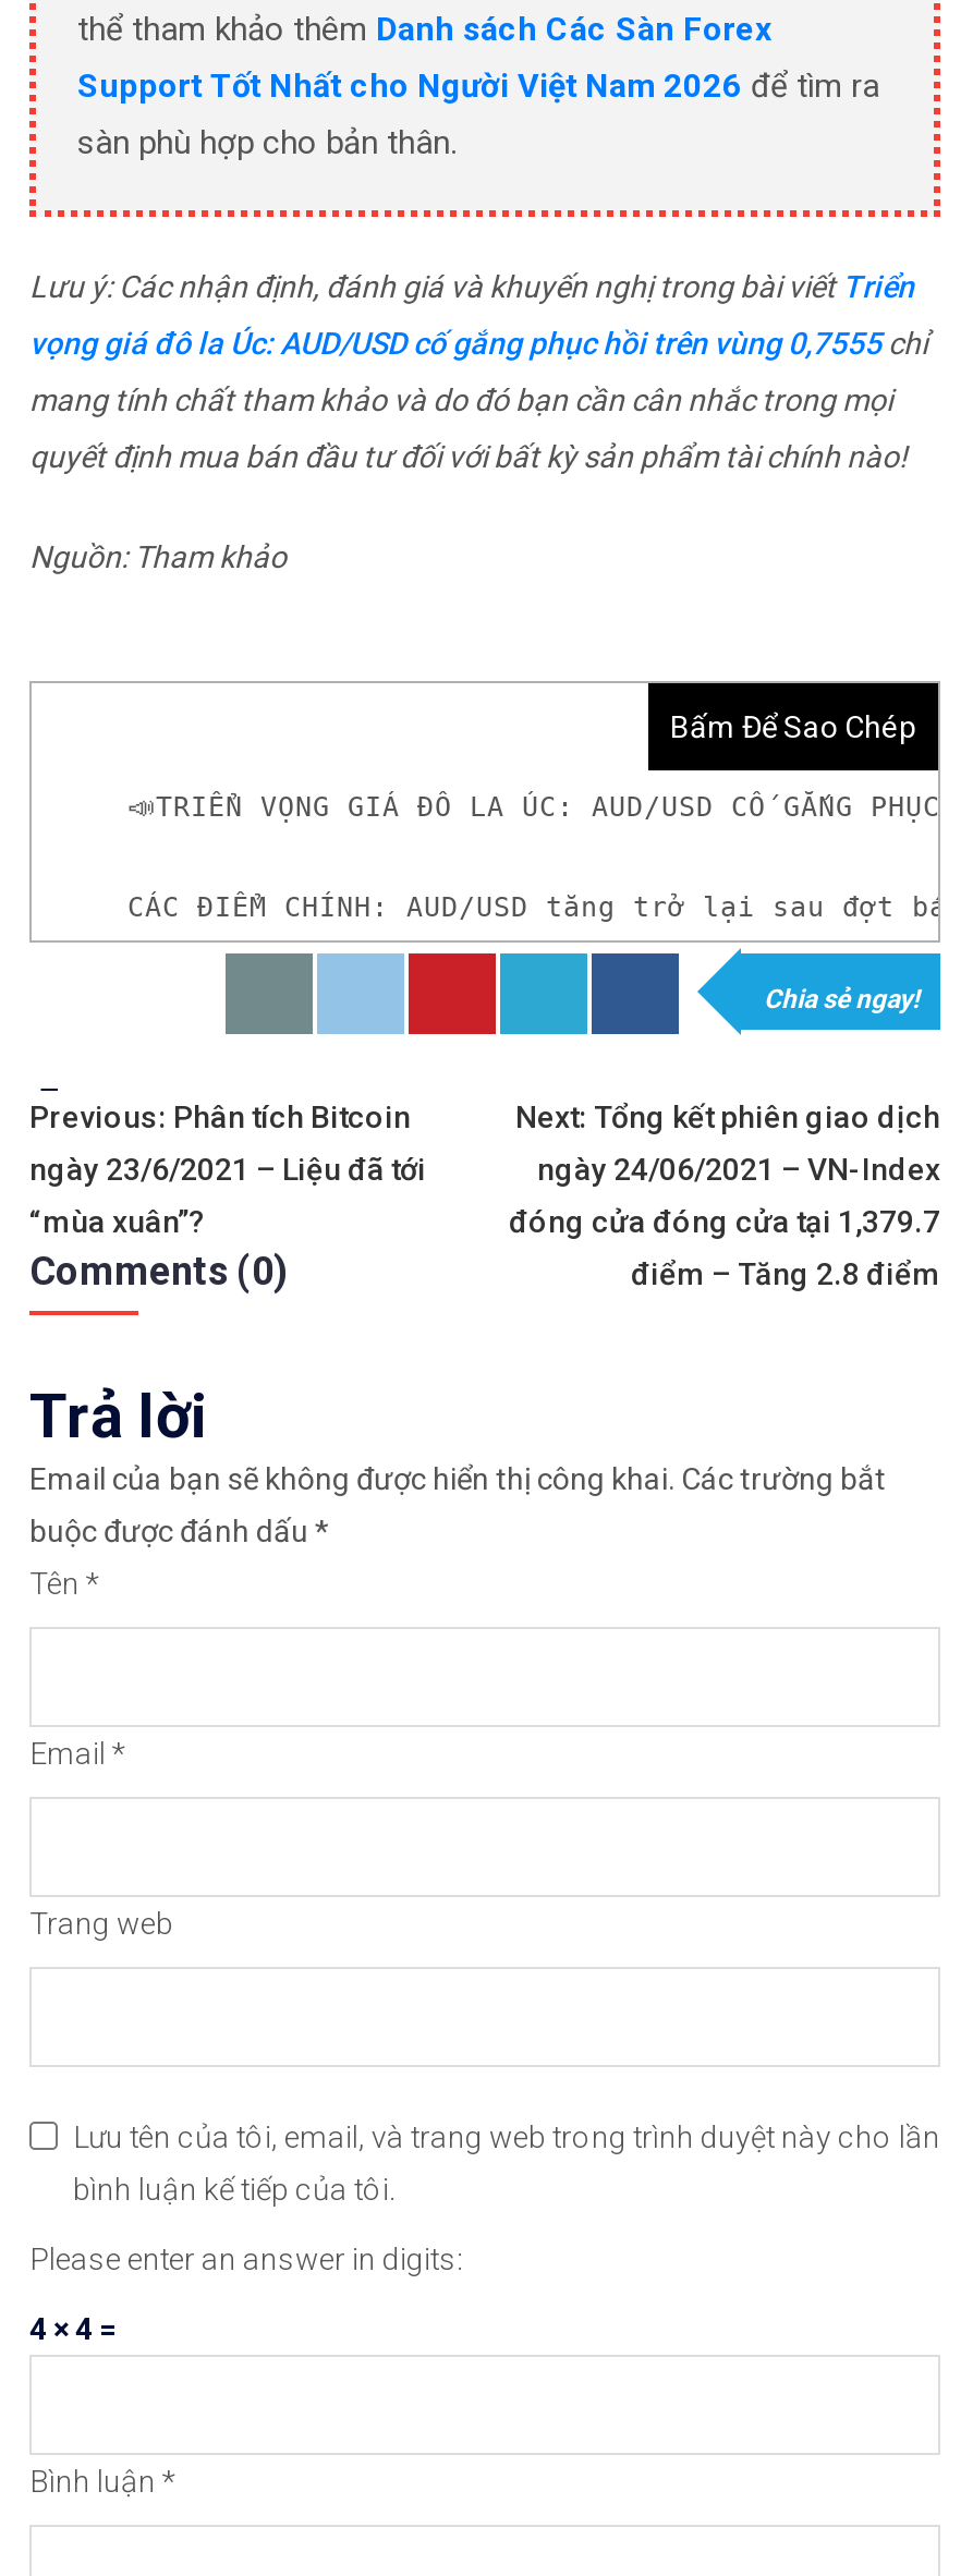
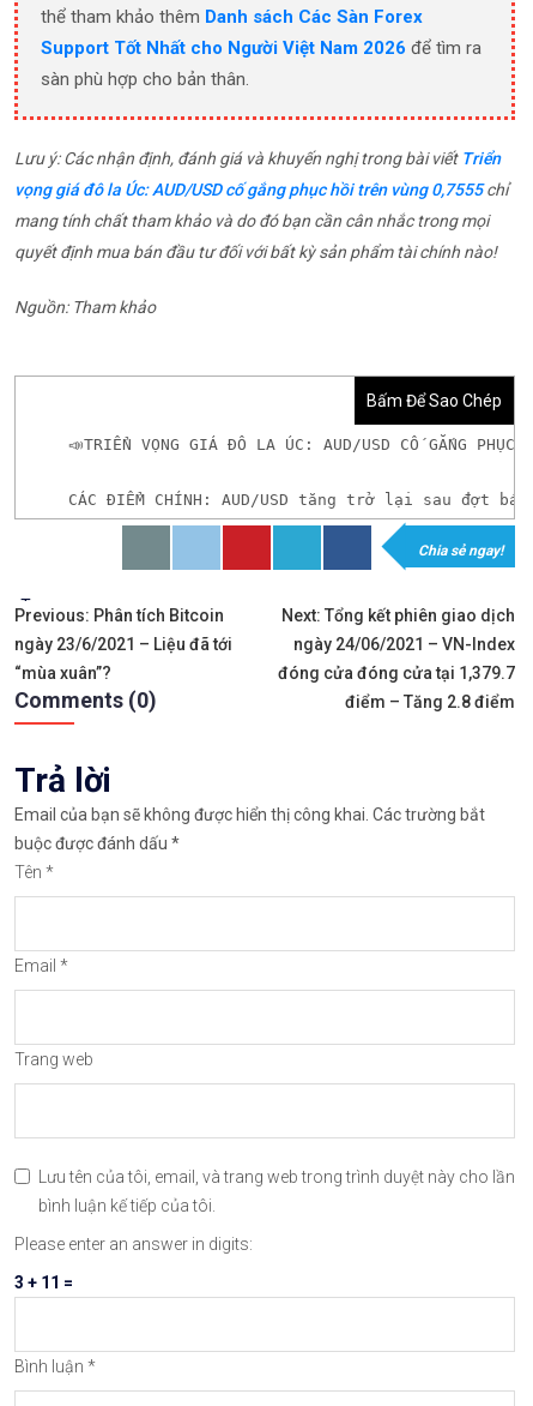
- 4 × 4 =
+ 3 + 11 =
